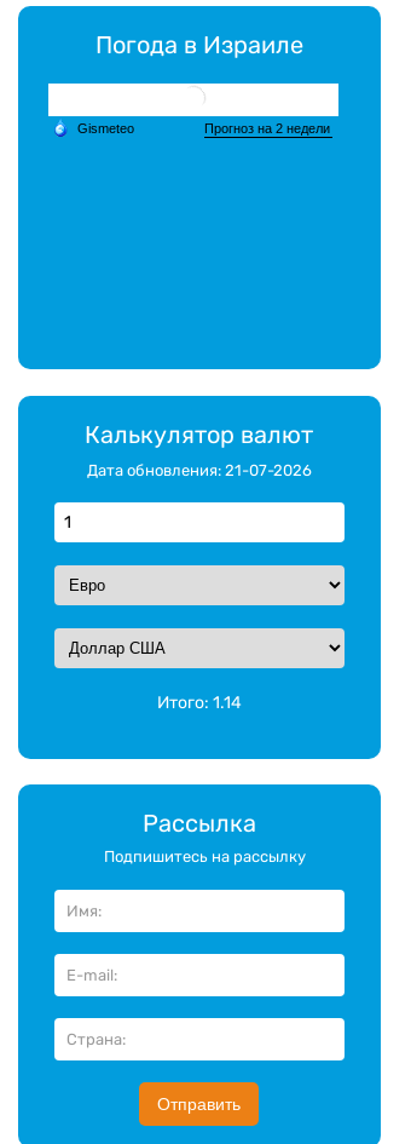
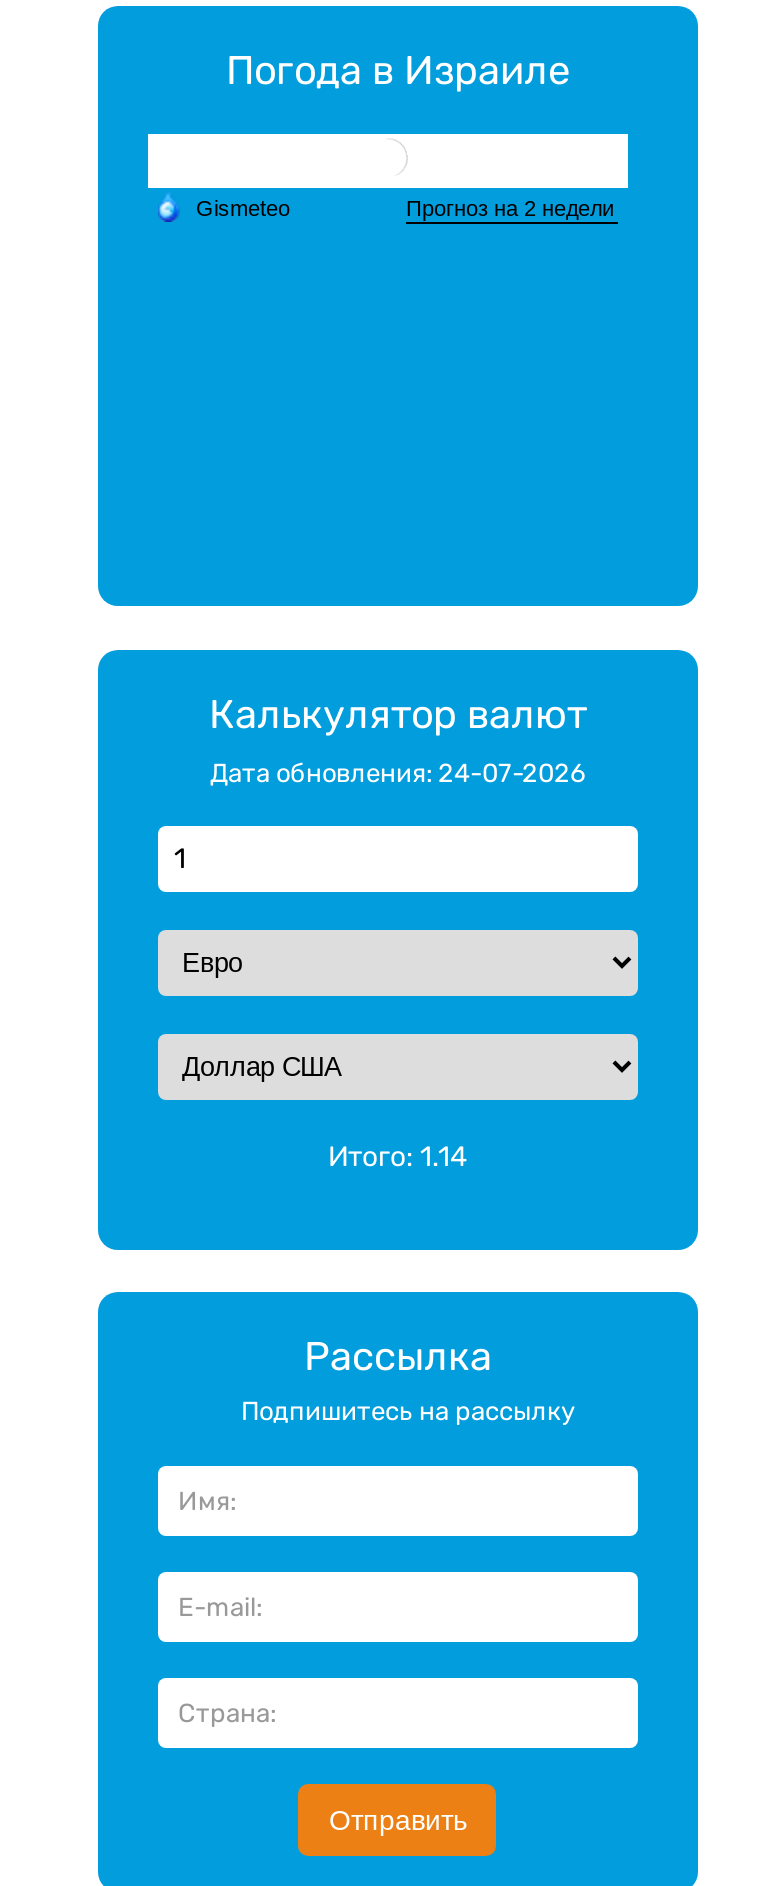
- Дата обновления: 21-07-2026
+ Дата обновления: 24-07-2026
